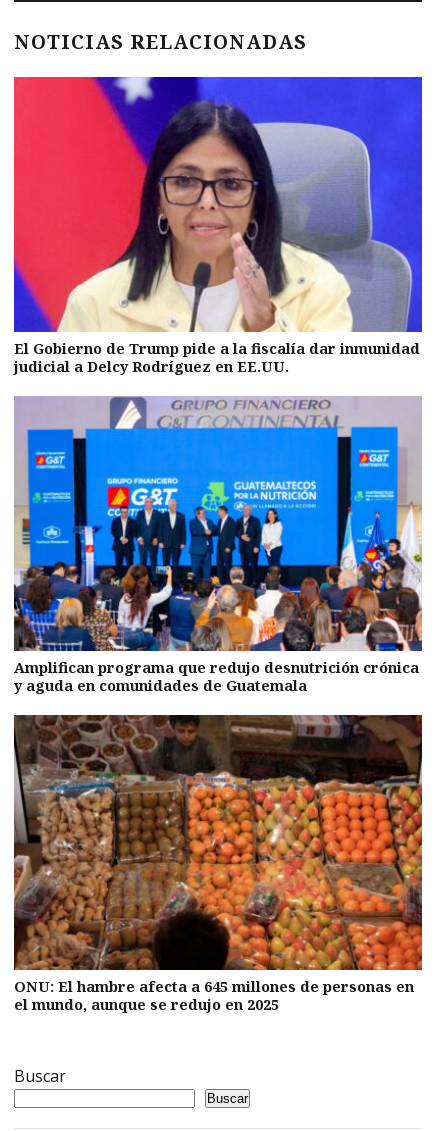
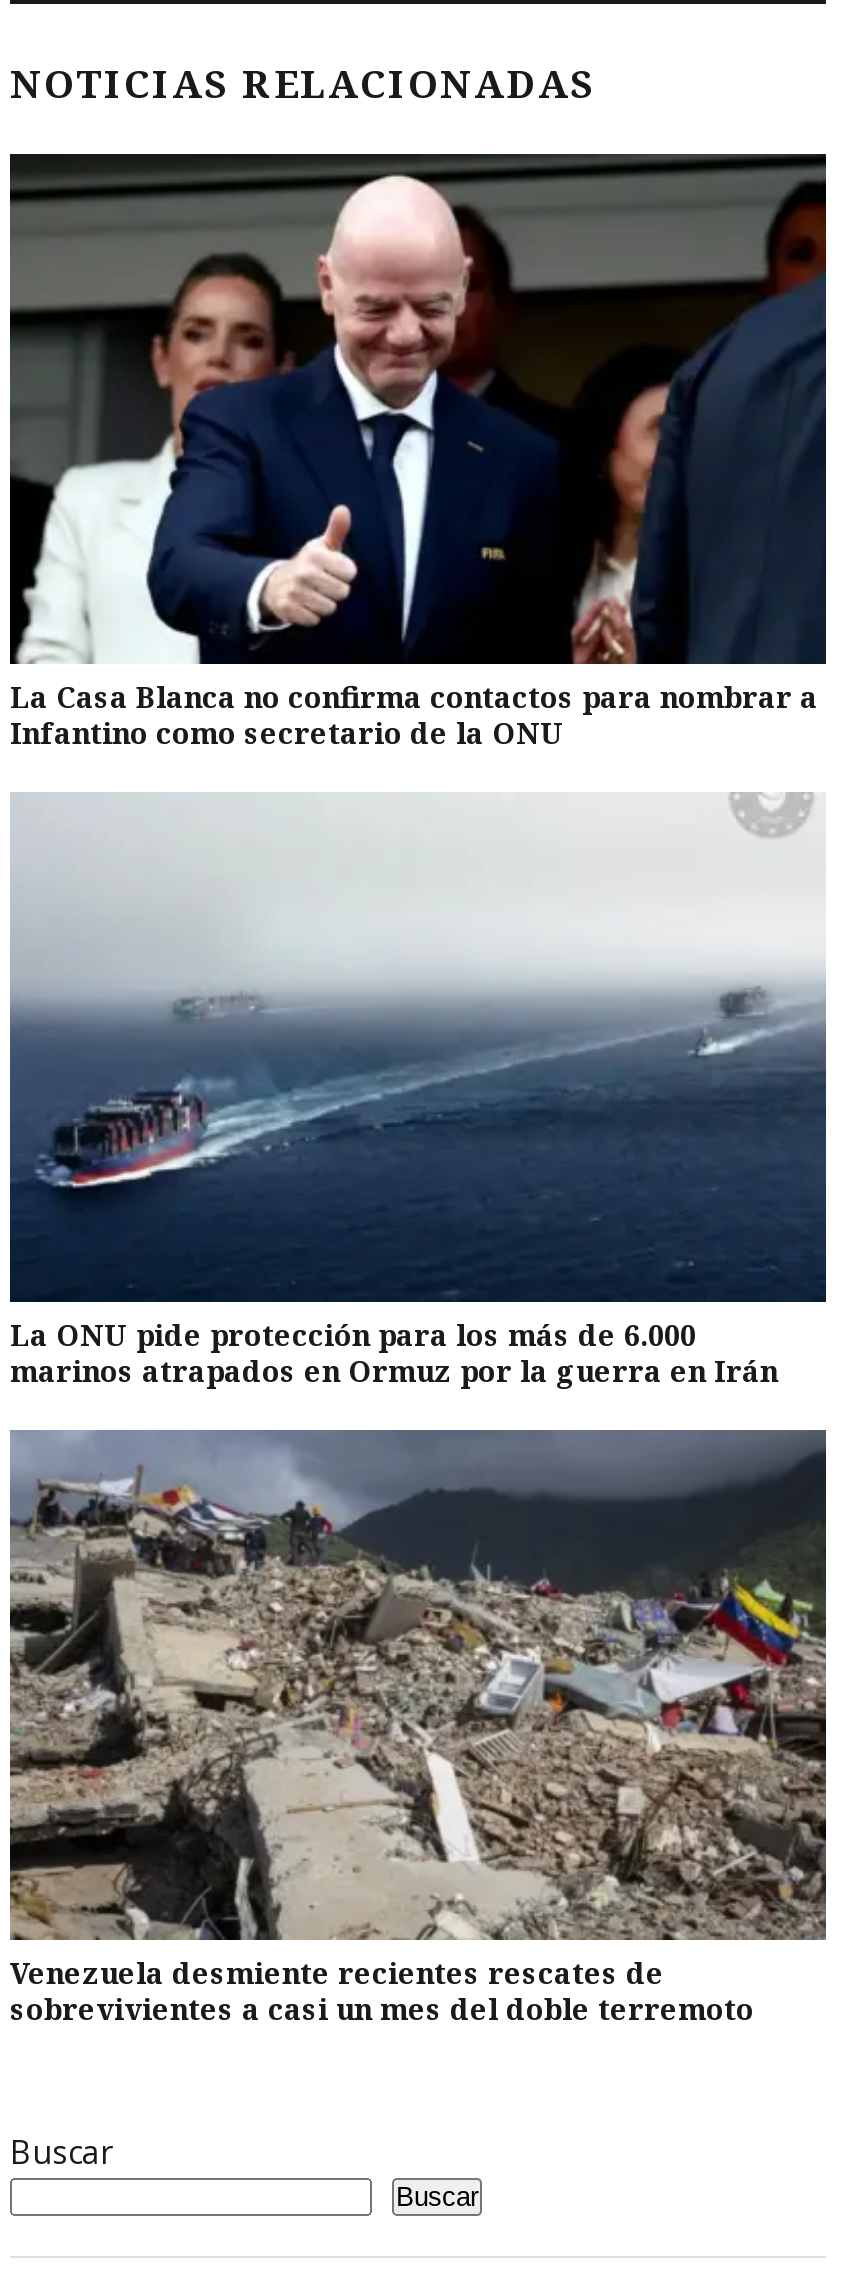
- [image]
- El Gobierno de Trump pide a la fiscalía dar inmunidad
- judicial a Delcy Rodríguez en EE.UU.
+ [image]
+ La Casa Blanca no confirma contactos para nombrar a
+ Infantino como secretario de la ONU

- [image]
- Amplifican programa que redujo desnutrición crónica
- y aguda en comunidades de Guatemala
+ [image]
+ La ONU pide protección para los más de 6.000
+ marinos atrapados en Ormuz por la guerra en Irán

- [image]
- ONU: El hambre afecta a 645 millones de personas en
- el mundo, aunque se redujo en 2025
+ [image]
+ Venezuela desmiente recientes rescates de
+ sobrevivientes a casi un mes del doble terremoto
